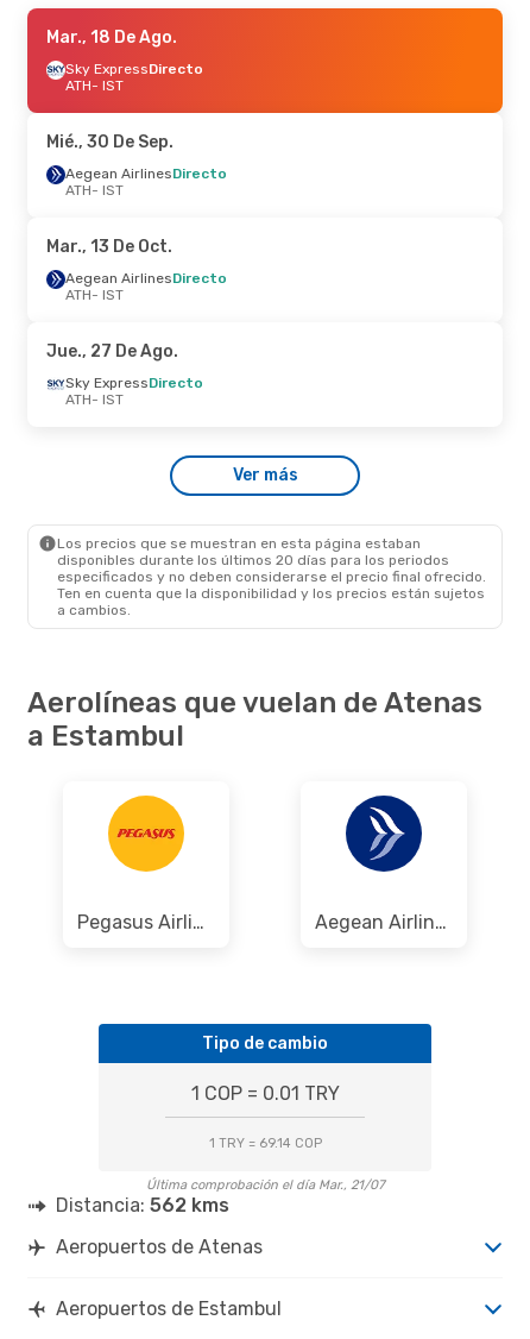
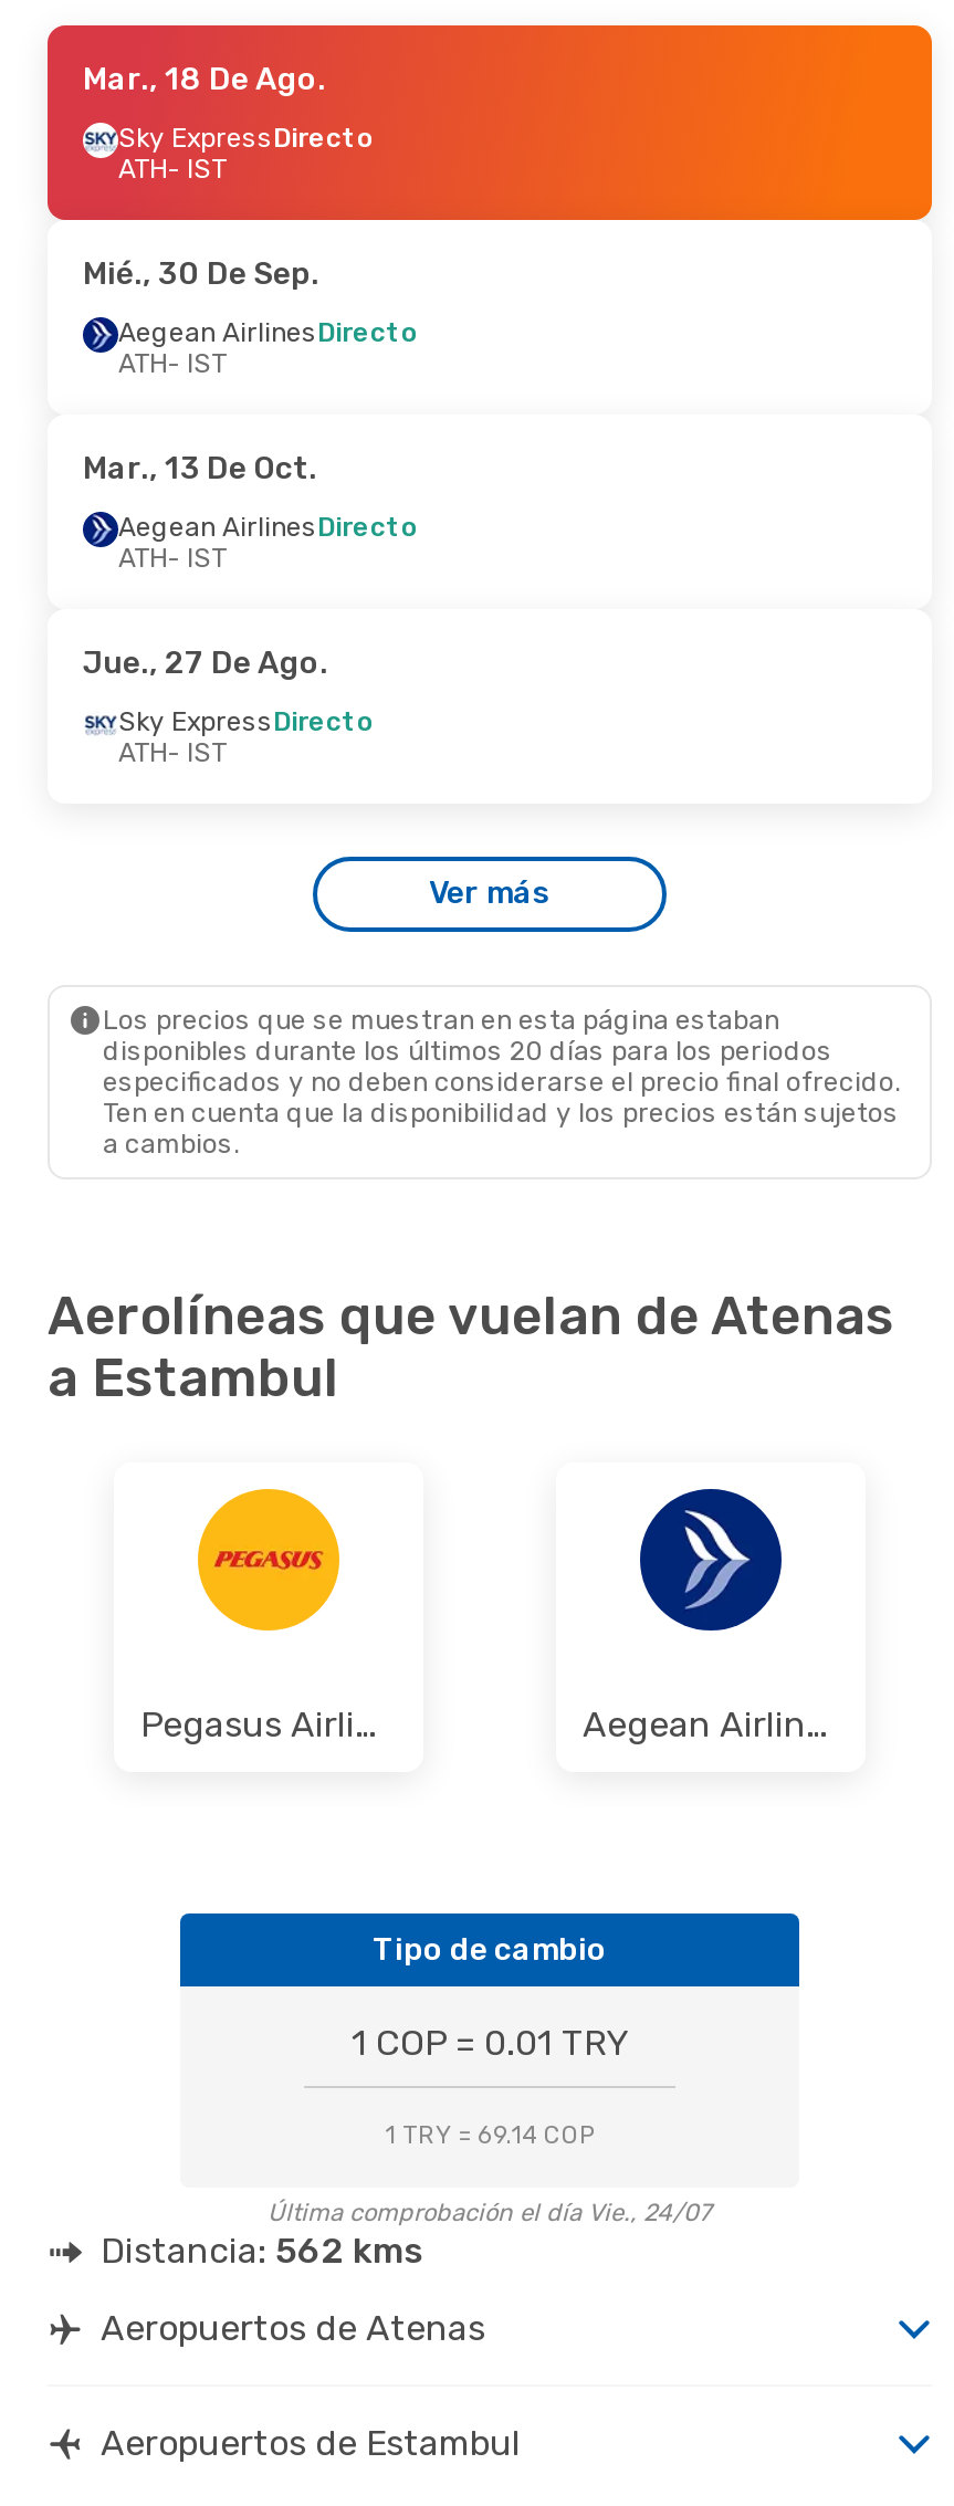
- Última comprobación el día Mar., 21/07
+ Última comprobación el día Vie., 24/07
